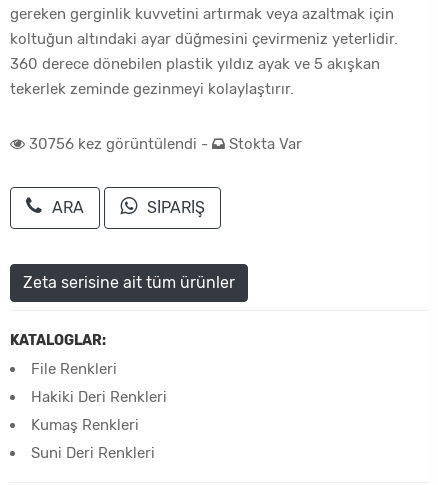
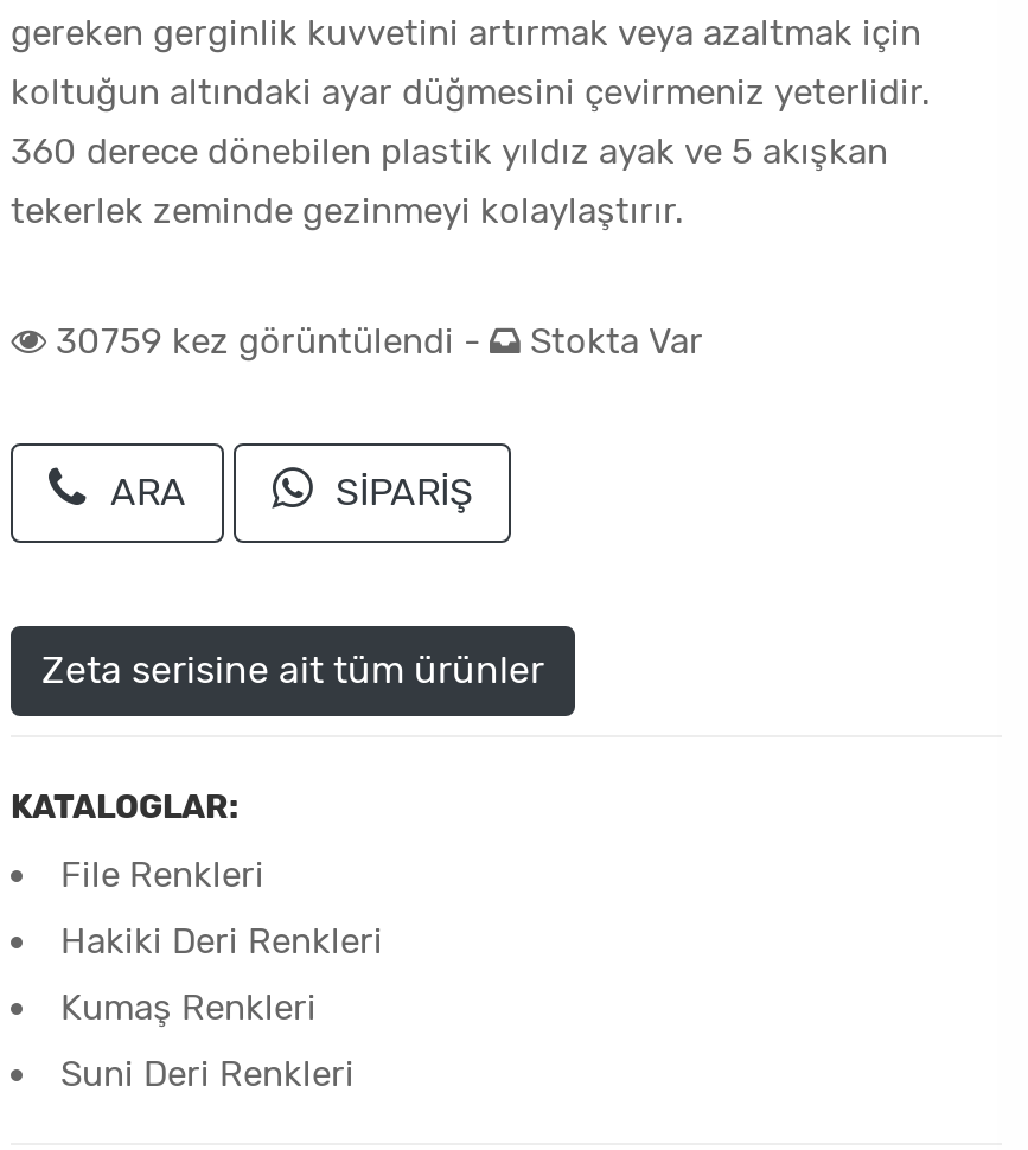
- 30756 kez görüntülendi -
+ 30759 kez görüntülendi -
